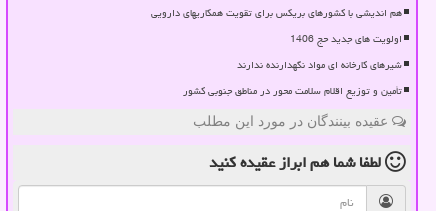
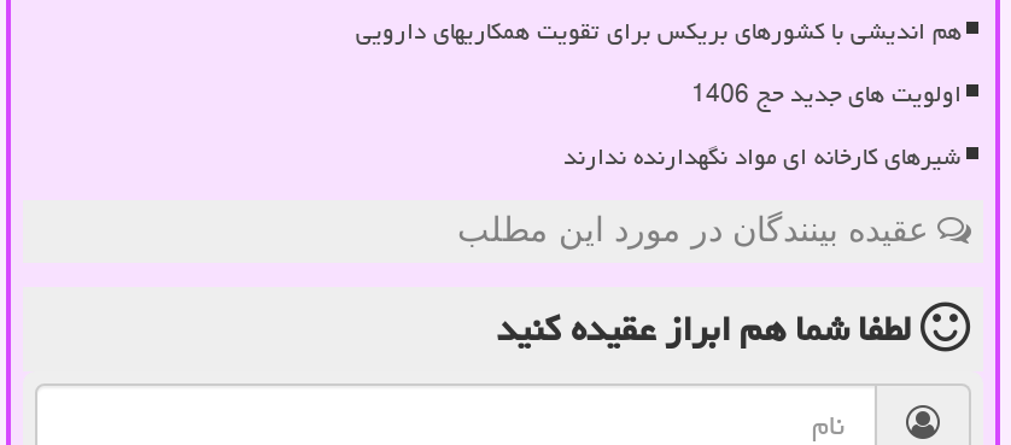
- تأمین و توزیع اقلام سلامت محور در مناطق جنوبی کشور
